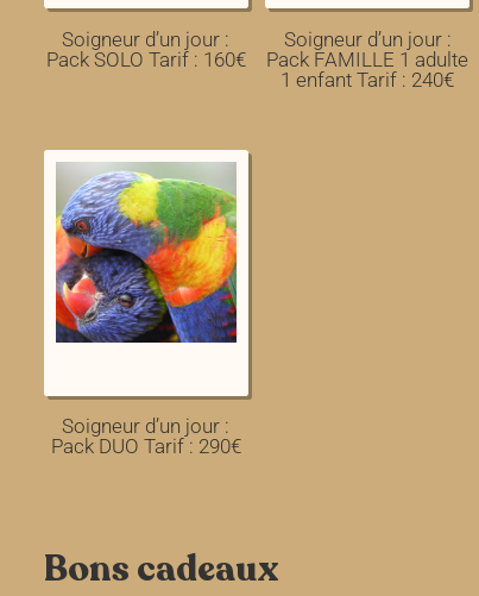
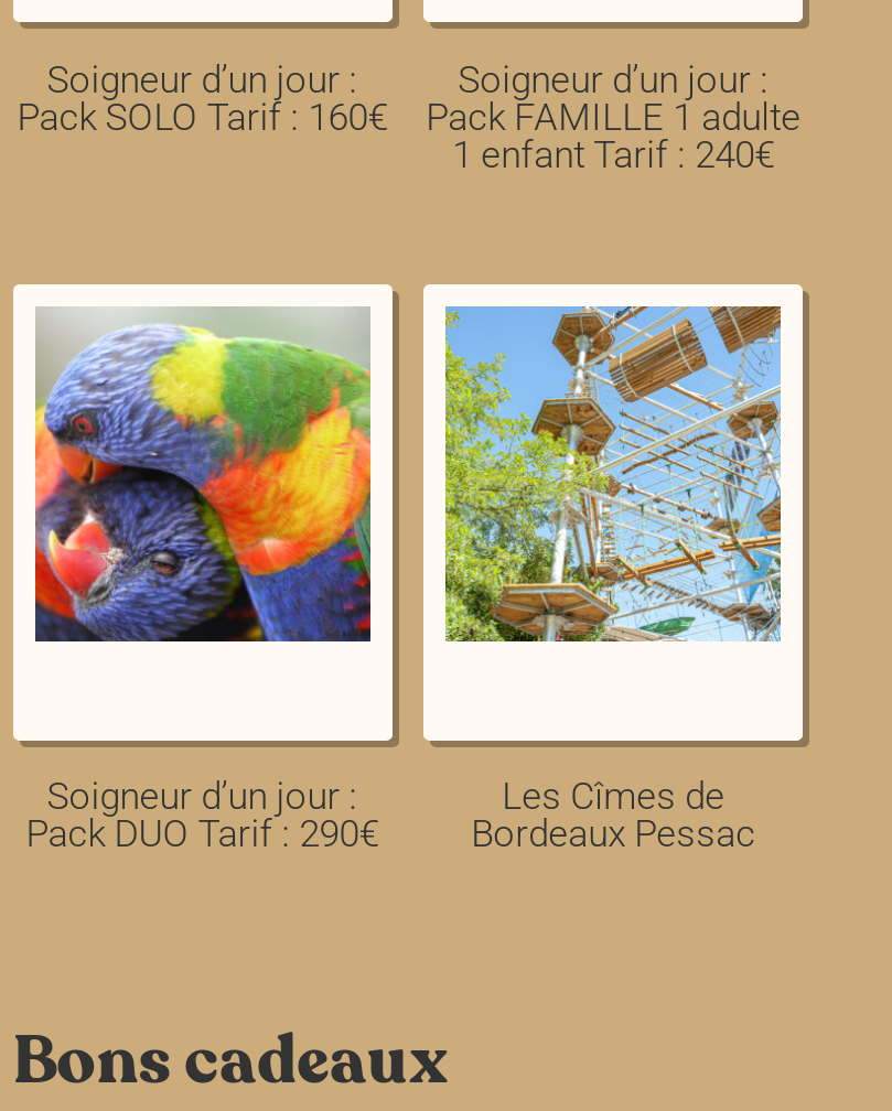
+ [image]
+ Les Cîmes de
+ Bordeaux Pessac
